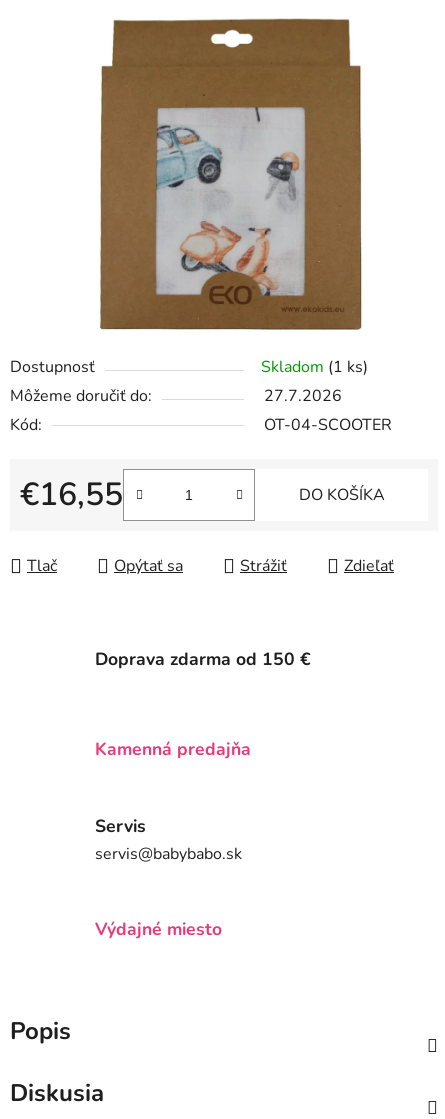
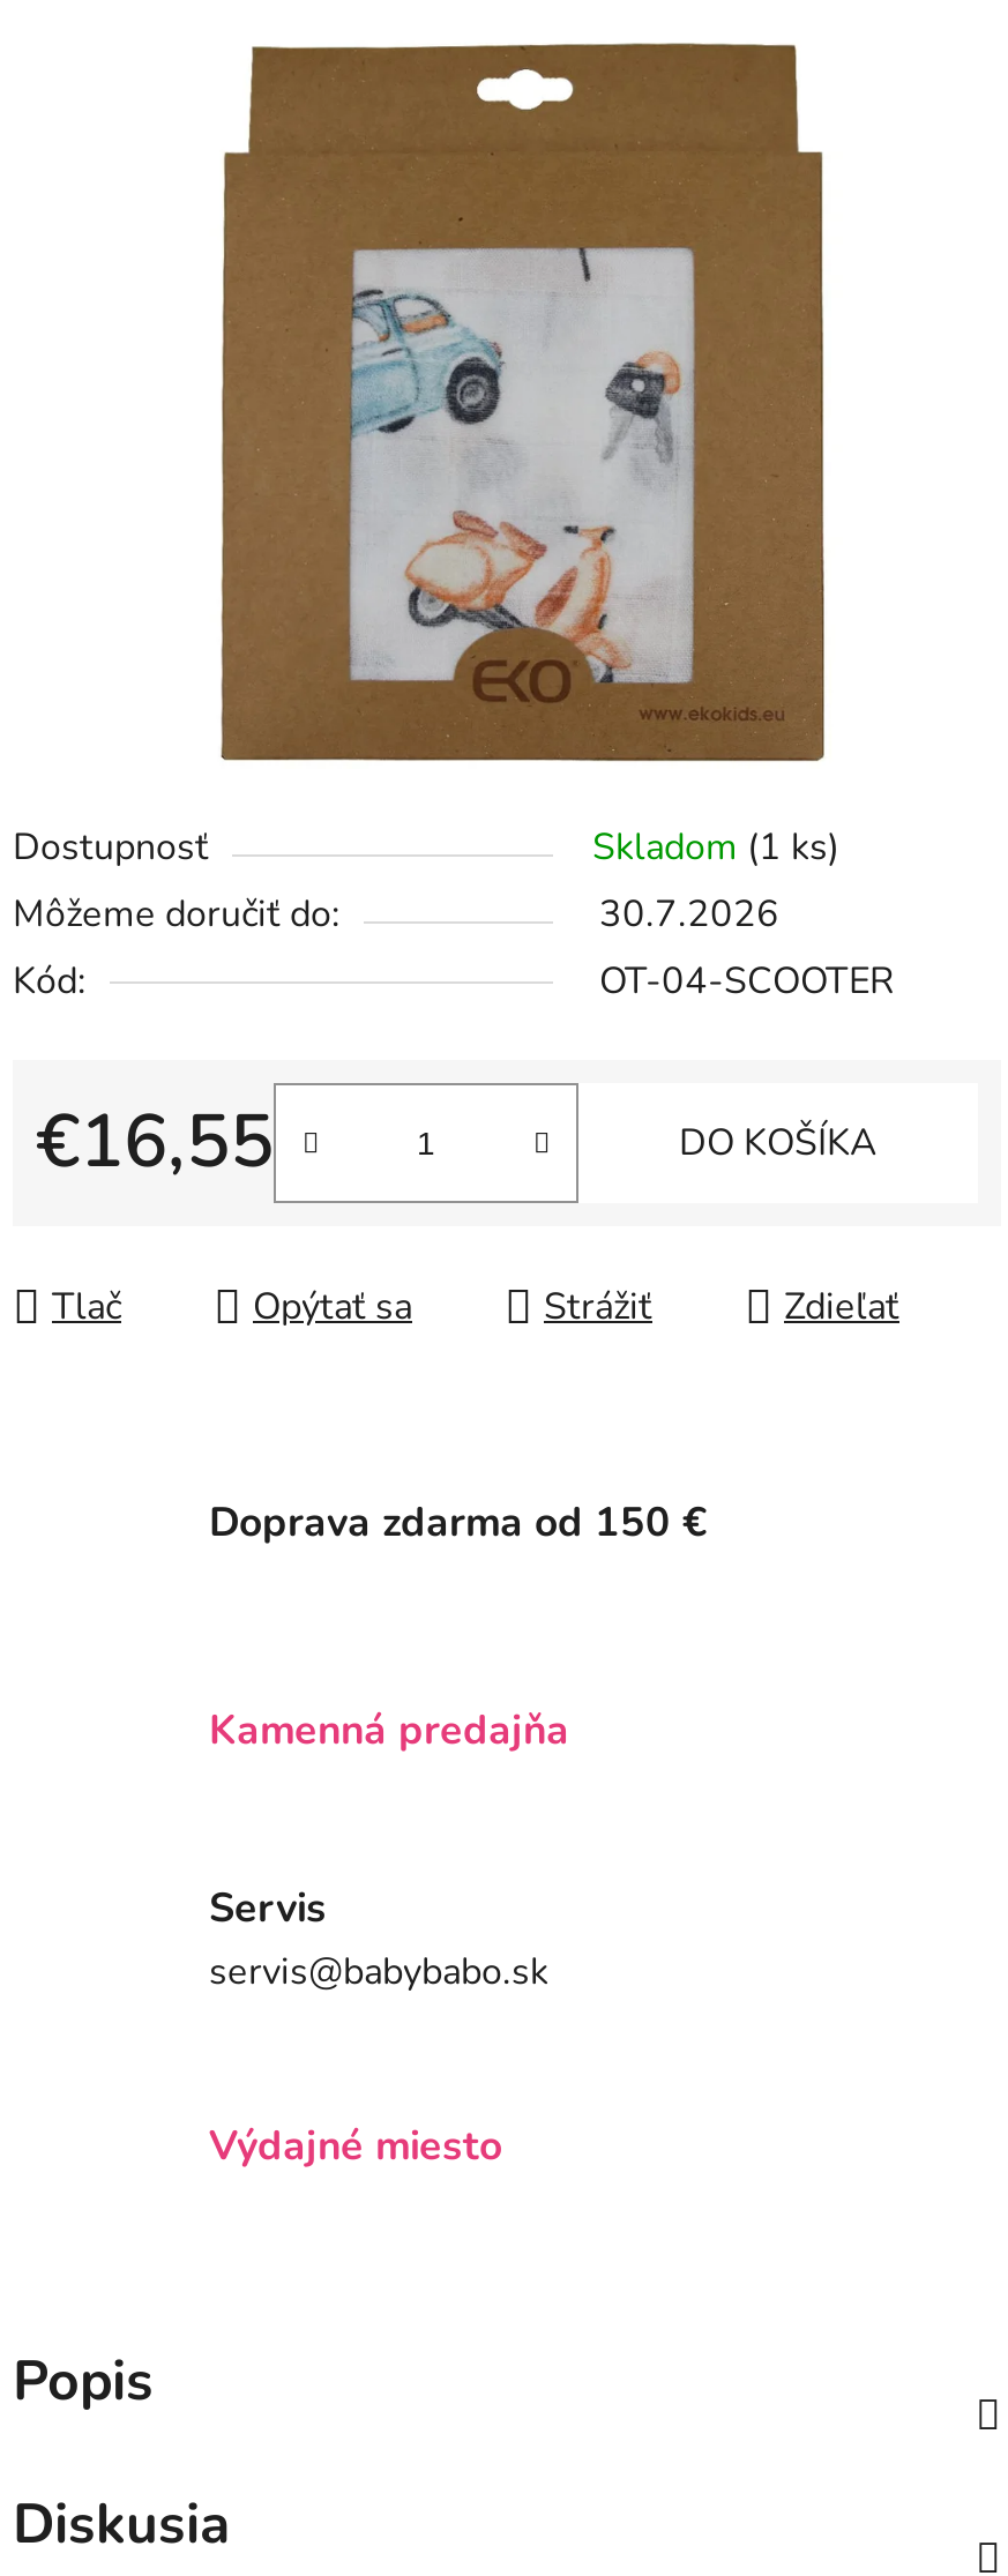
- 27.7.2026
+ 30.7.2026
